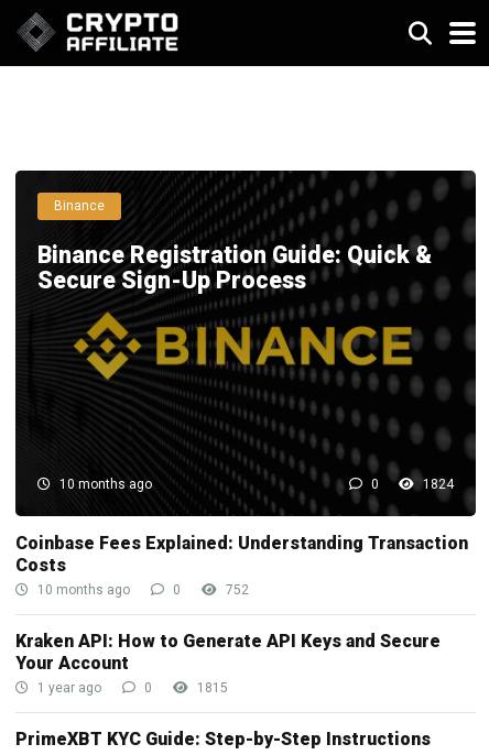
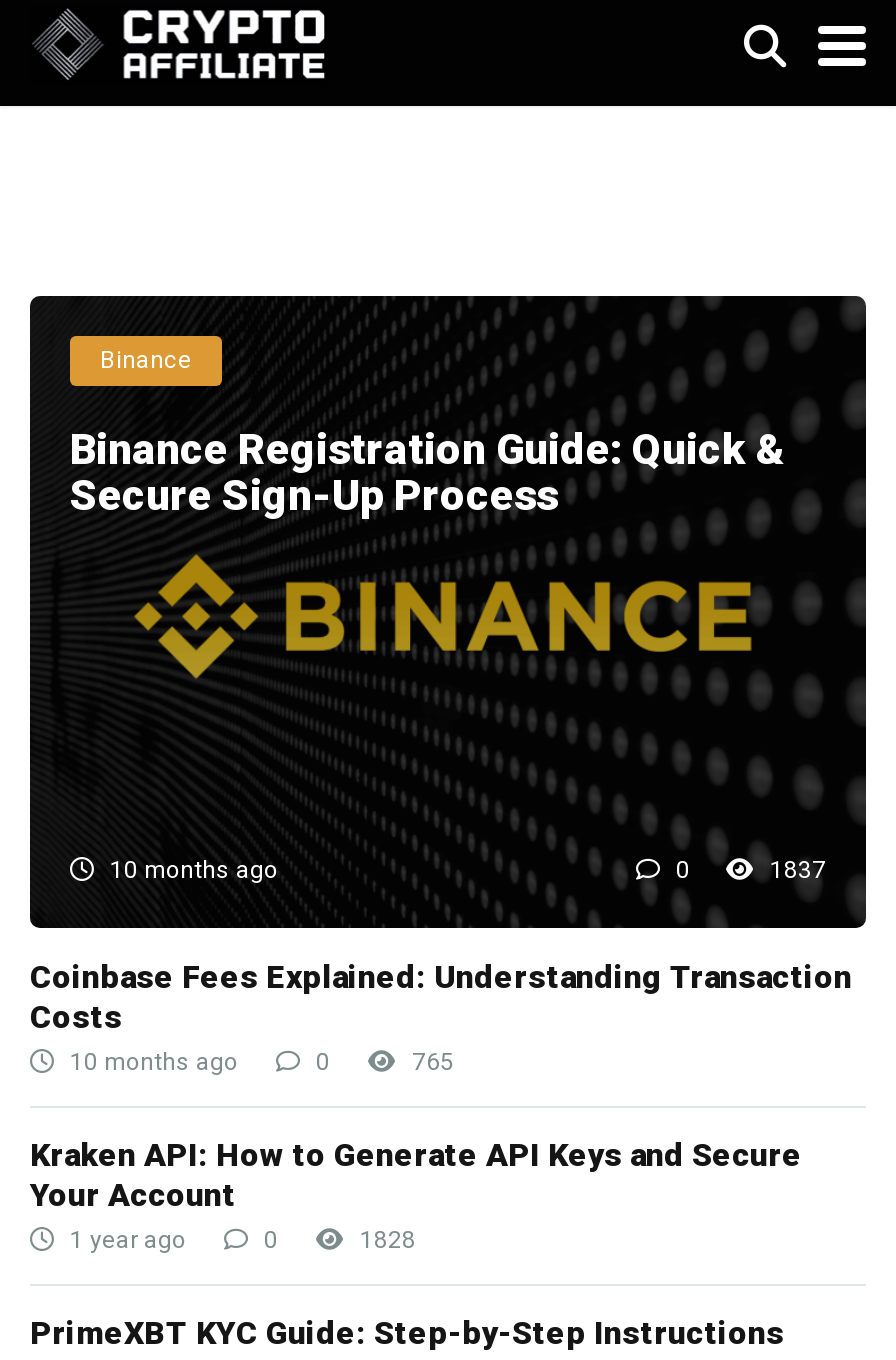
- 1824
+ 1837

- 752
+ 765

- 1815
+ 1828
